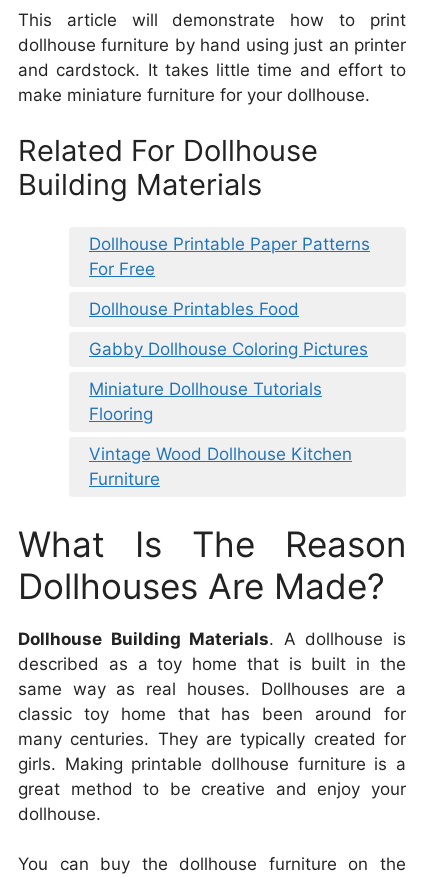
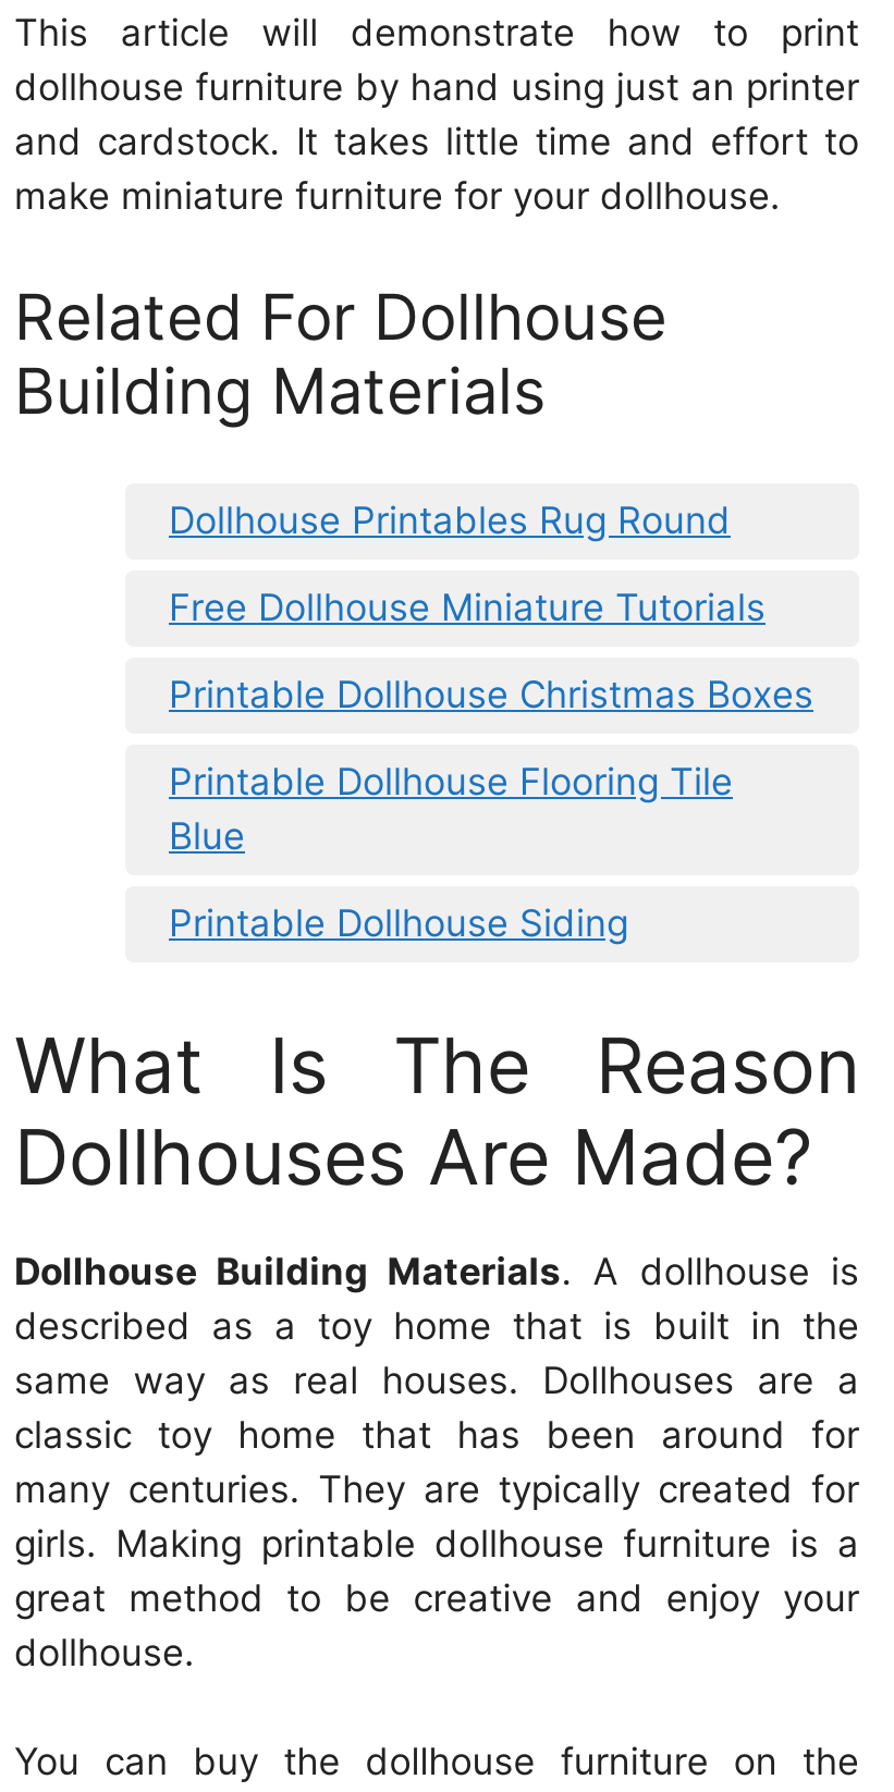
- Dollhouse Printable Paper Patterns
- For Free
+ Dollhouse Printables Rug Round

- Dollhouse Printables Food
+ Free Dollhouse Miniature Tutorials

- Gabby Dollhouse Coloring Pictures
+ Printable Dollhouse Christmas Boxes

- Miniature Dollhouse Tutorials
- Flooring
+ Printable Dollhouse Flooring Tile
+ Blue

- Vintage Wood Dollhouse Kitchen
- Furniture
+ Printable Dollhouse Siding
